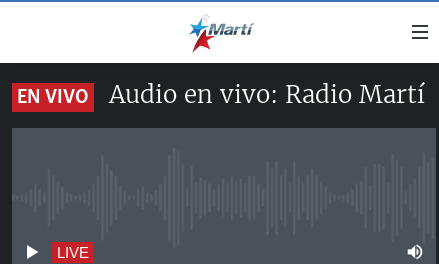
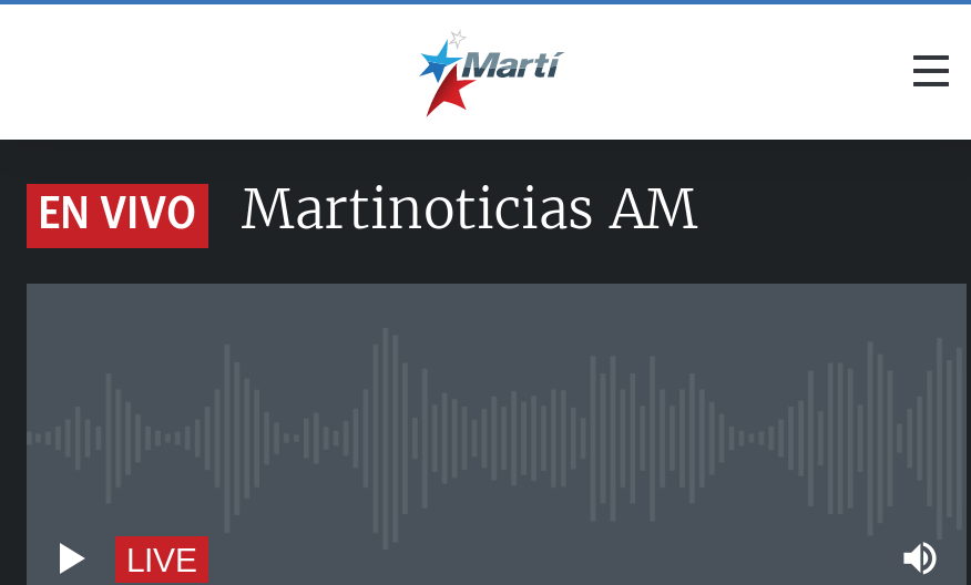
- Audio en vivo: Radio Martí
+ Martinoticias AM
